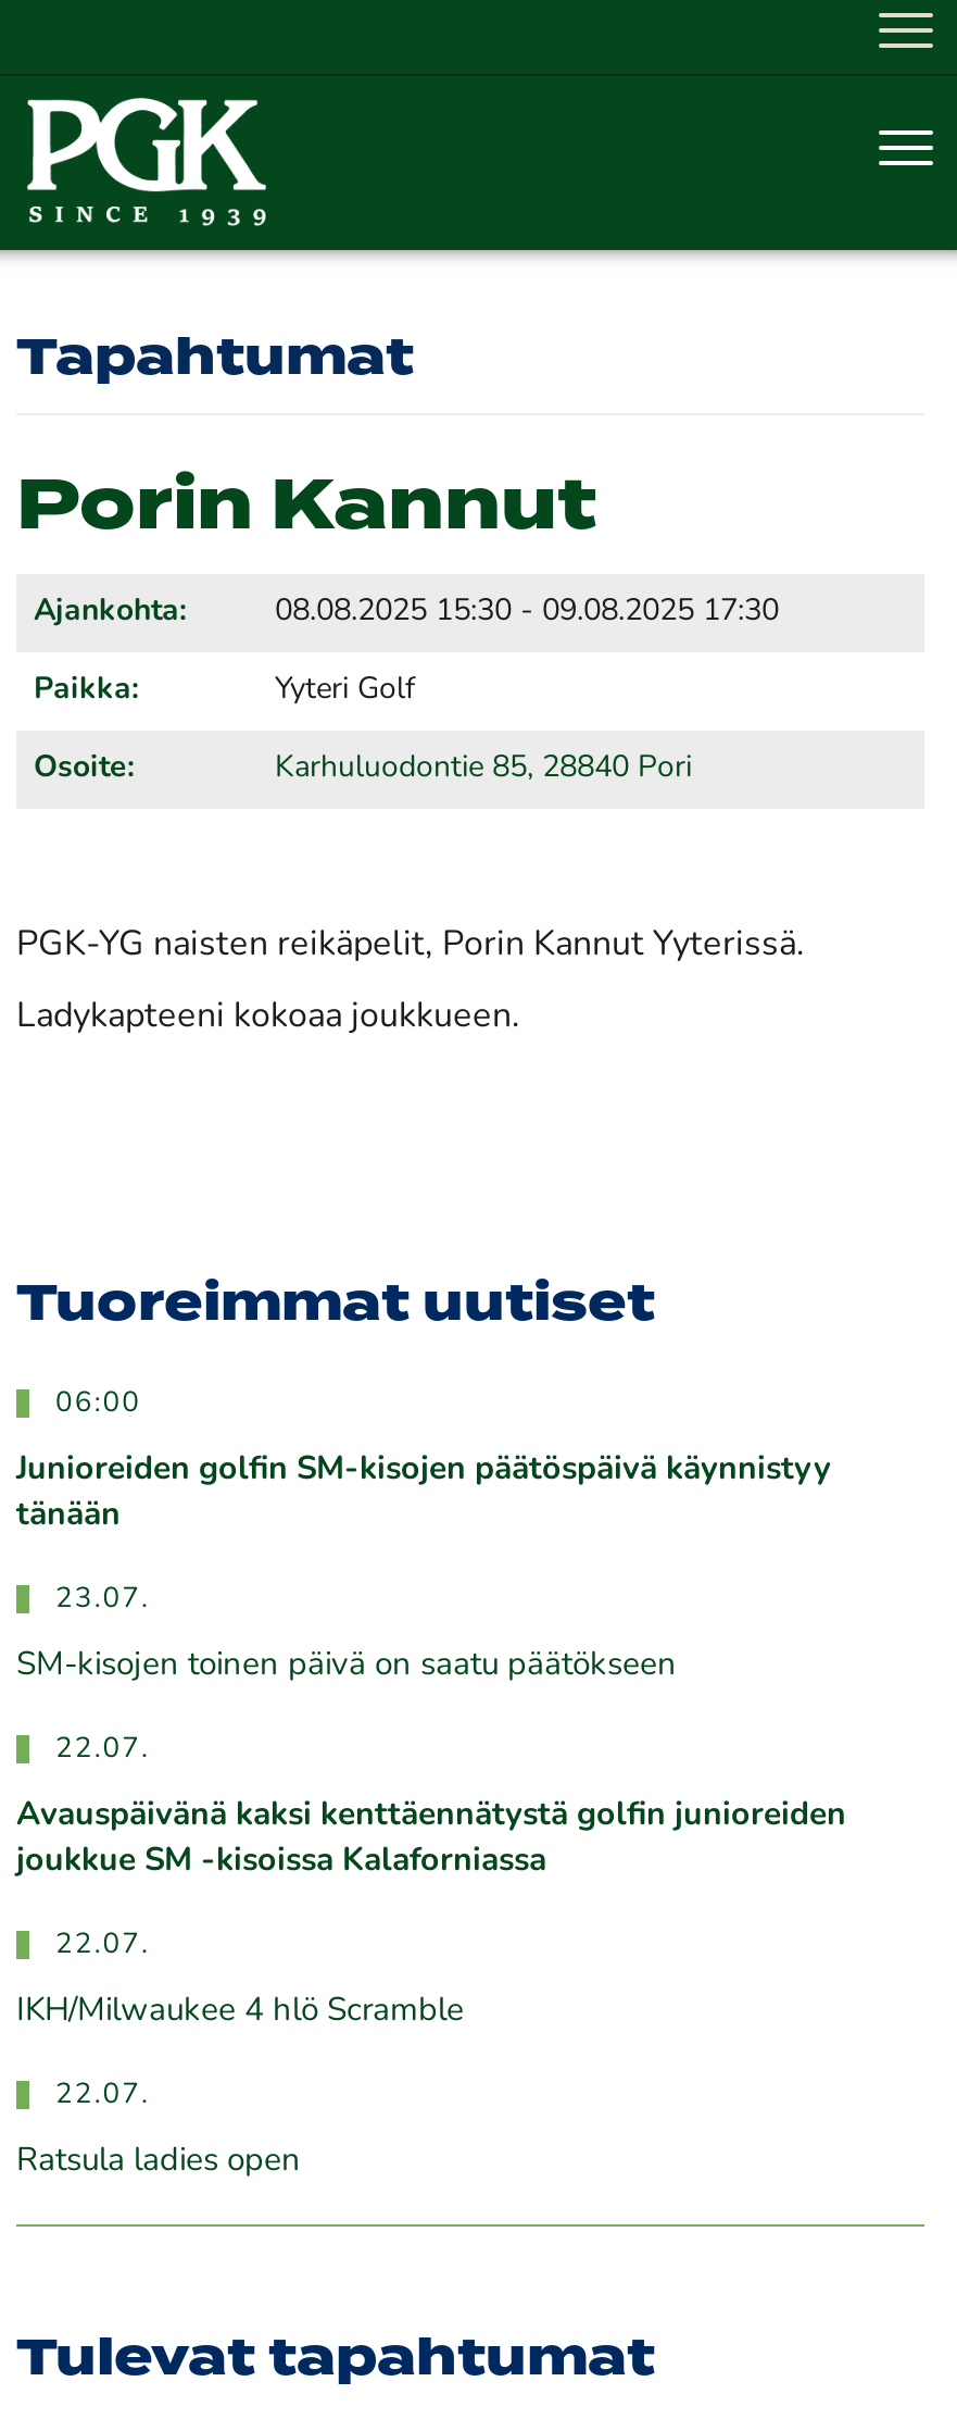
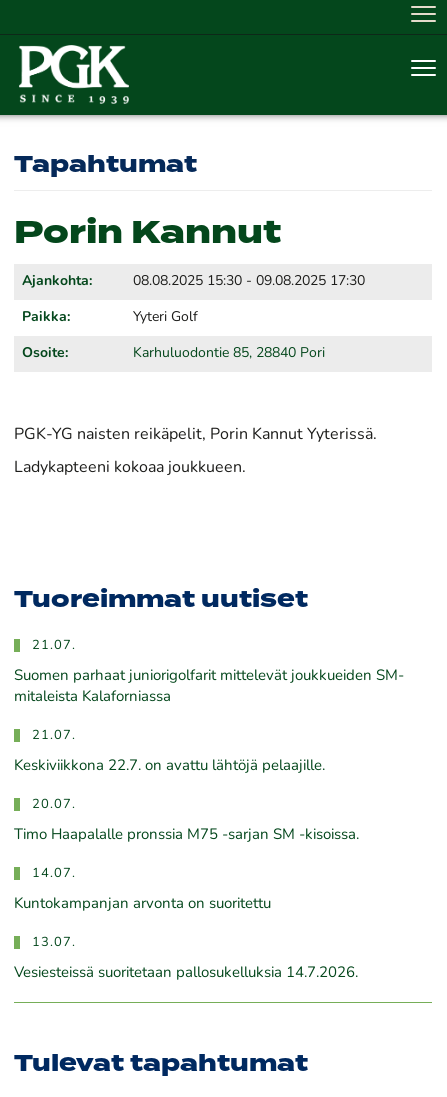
- 06:00
+ 21.07.

- Junioreiden golfin SM-kisojen päätöspäivä käynnistyy
- tänään
+ Suomen parhaat juniorigolfarit mittelevät joukkueiden SM-
+ mitaleista Kalaforniassa

- 23.07.
+ 21.07.

- SM-kisojen toinen päivä on saatu päätökseen
+ Keskiviikkona 22.7. on avattu lähtöjä pelaajille.

- 22.07.
+ 20.07.

- Avauspäivänä kaksi kenttäennätystä golfin junioreiden
- joukkue SM -kisoissa Kalaforniassa
+ Timo Haapalalle pronssia M75 -sarjan SM -kisoissa.

- 22.07.
+ 14.07.

- IKH/Milwaukee 4 hlö Scramble
+ Kuntokampanjan arvonta on suoritettu

- 22.07.
+ 13.07.

- Ratsula ladies open
+ Vesiesteissä suoritetaan pallosukelluksia 14.7.2026.
